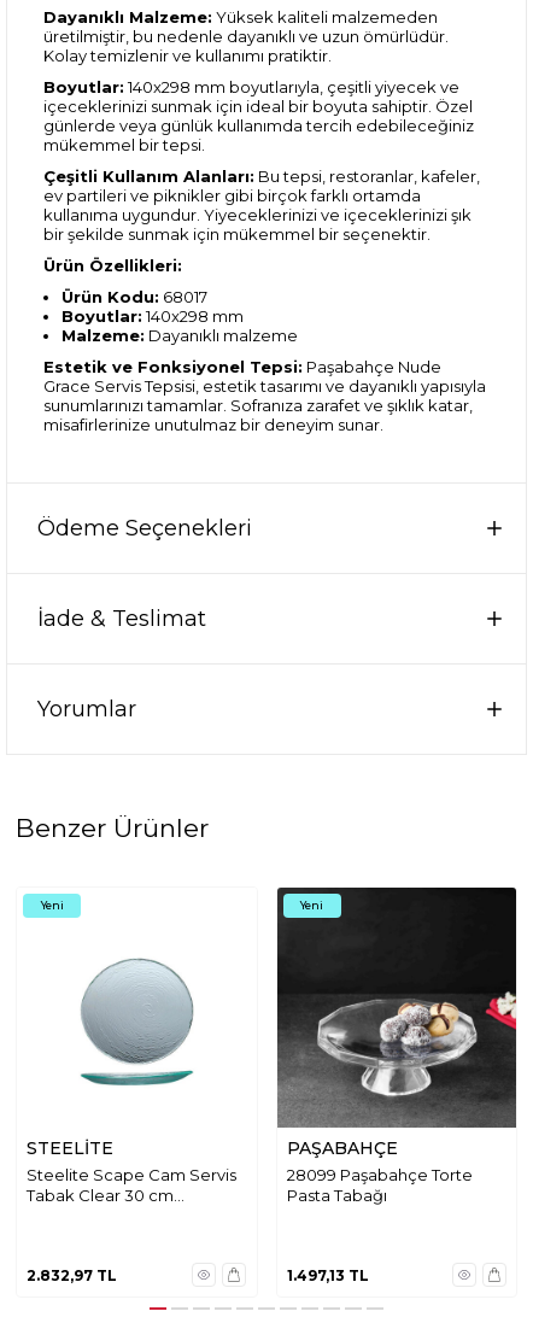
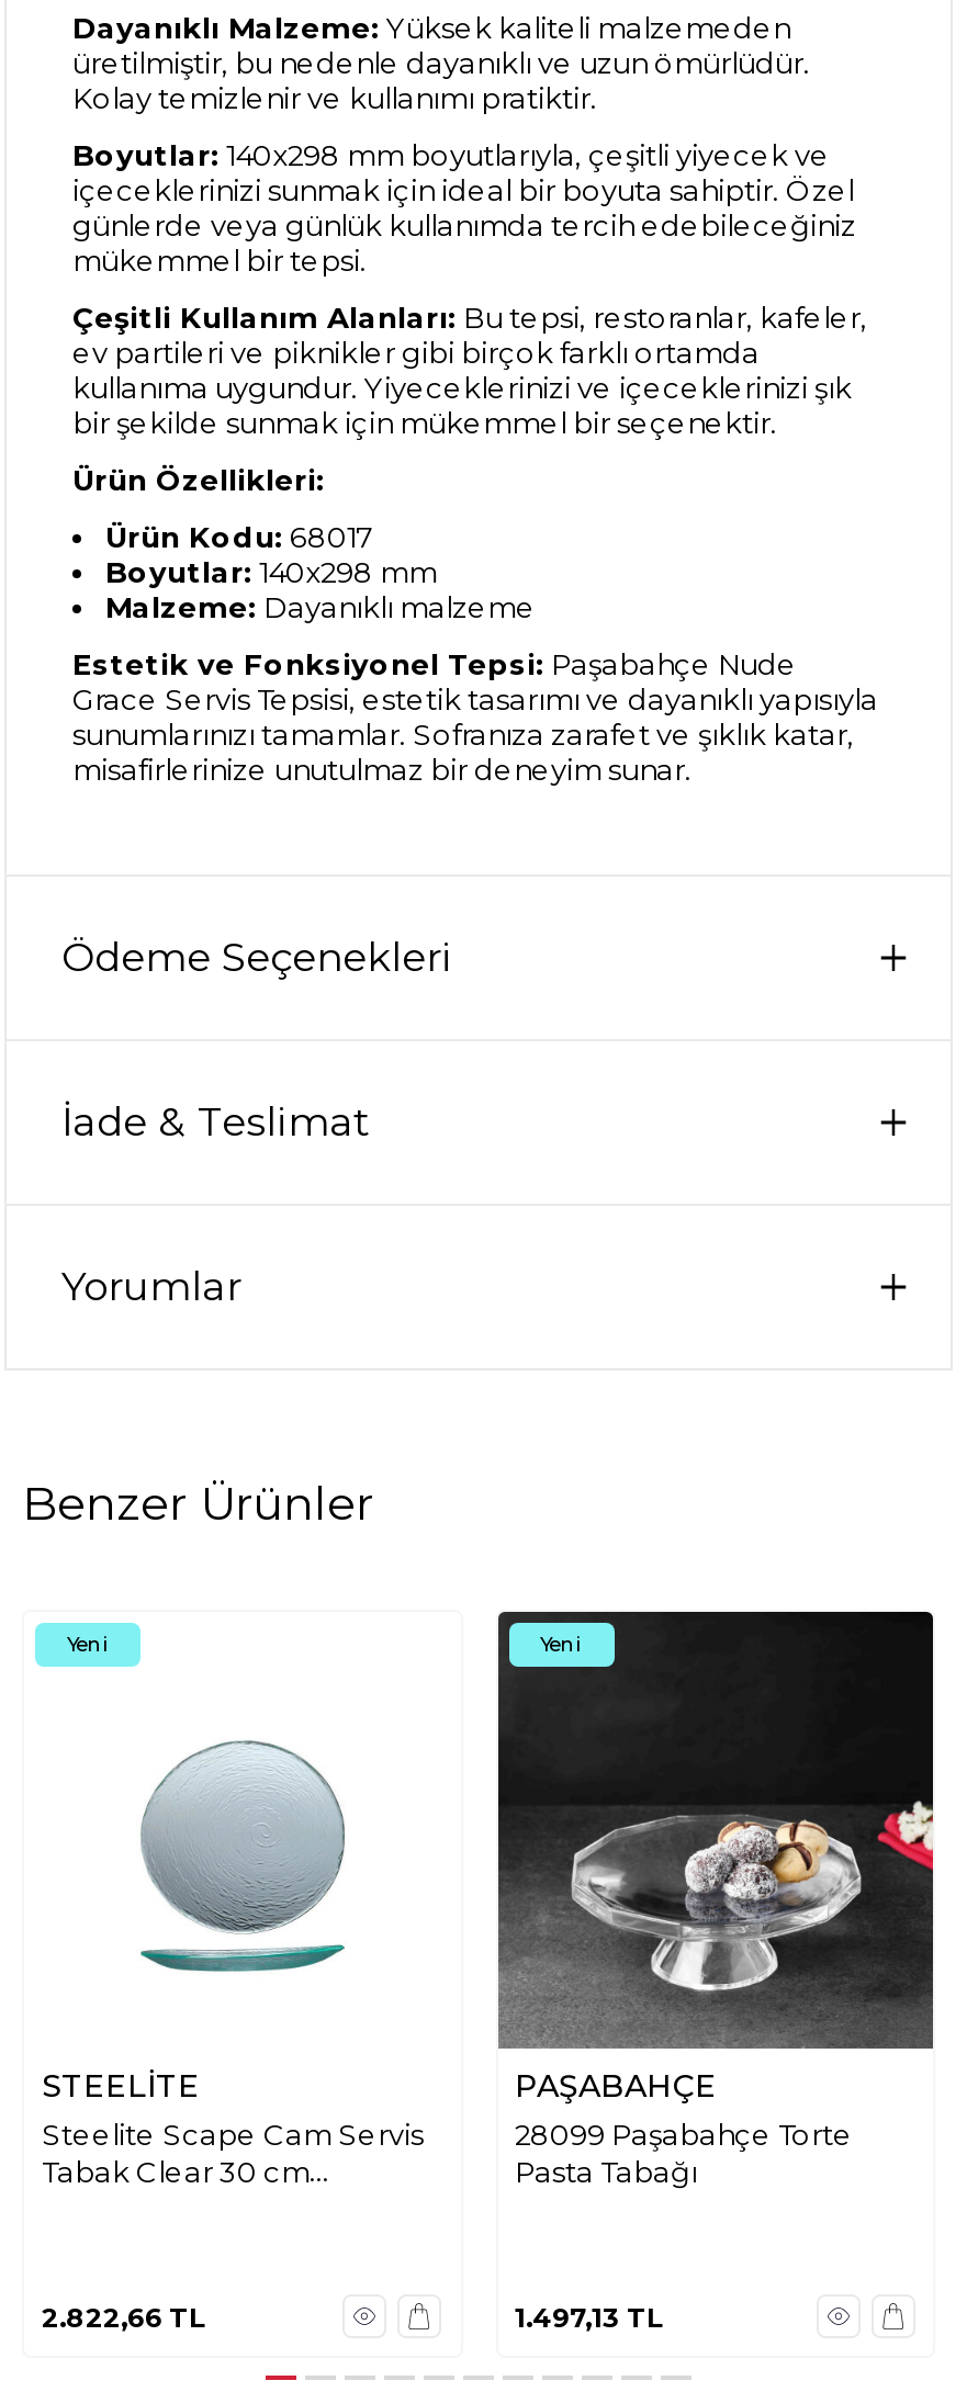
- 2.832,97 TL
+ 2.822,66 TL
